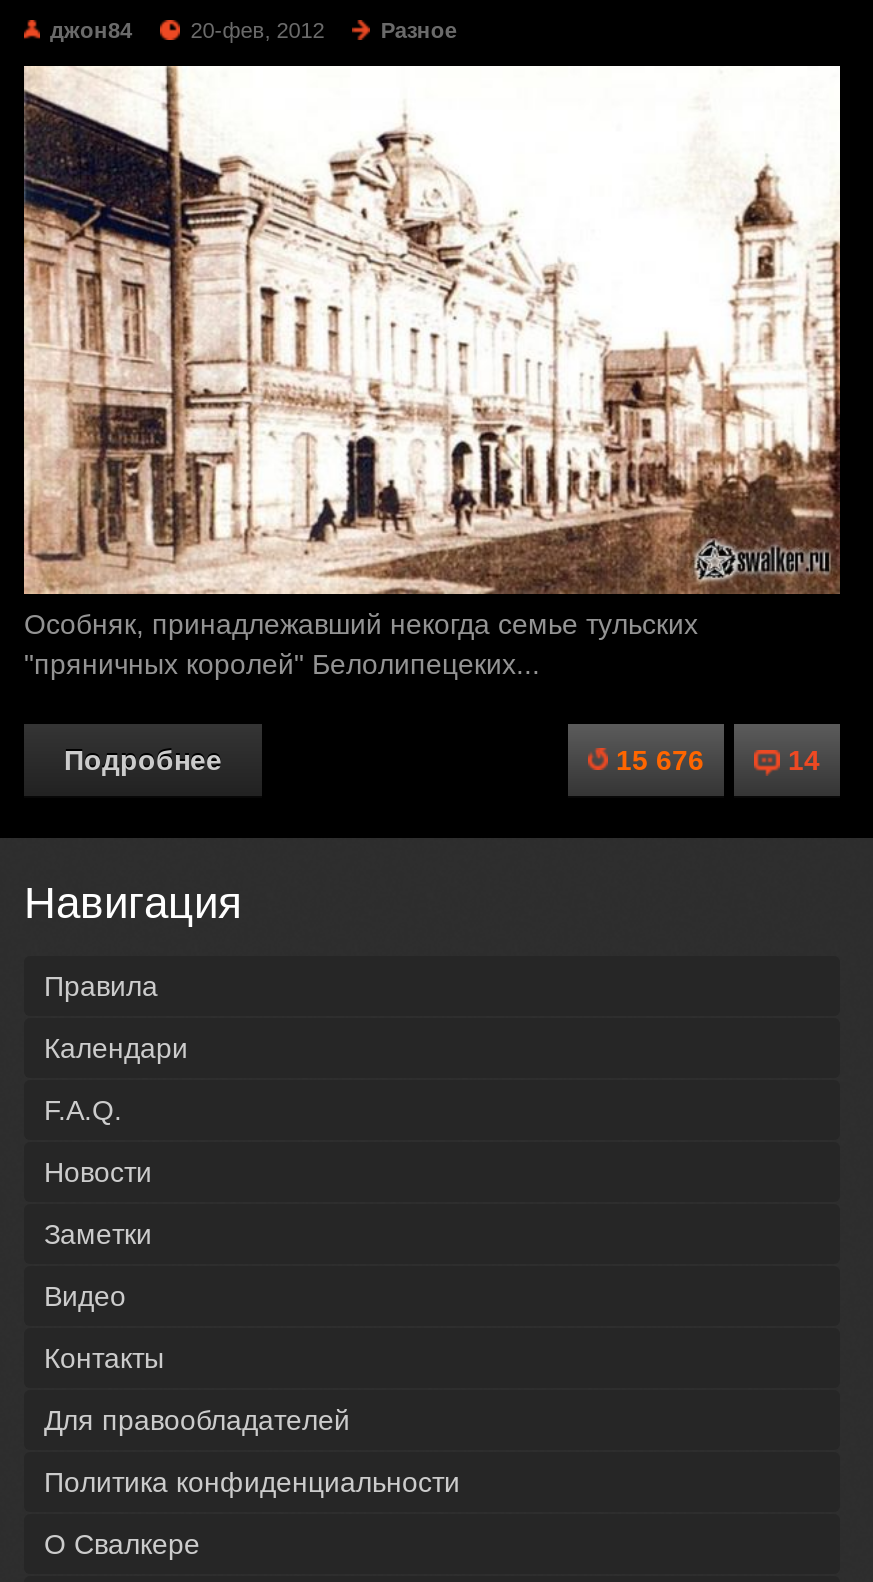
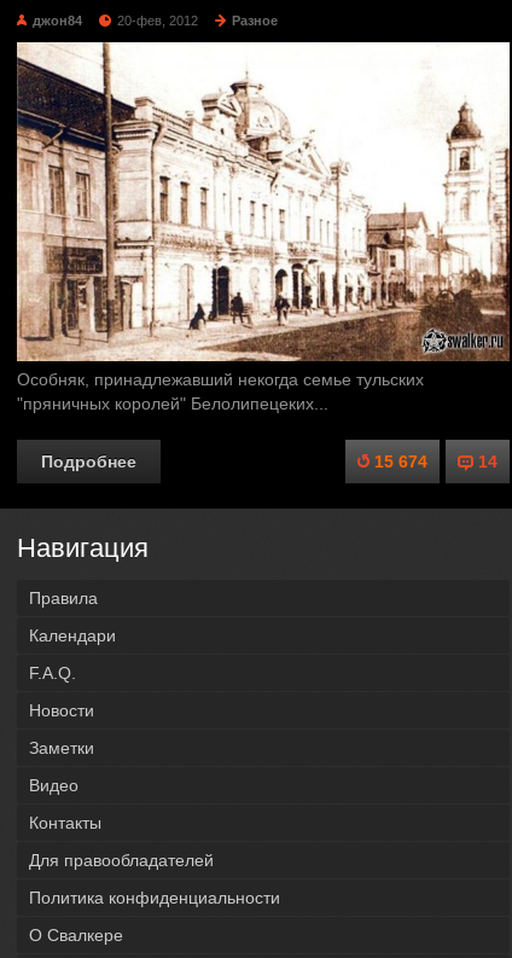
- 15 676
+ 15 674
